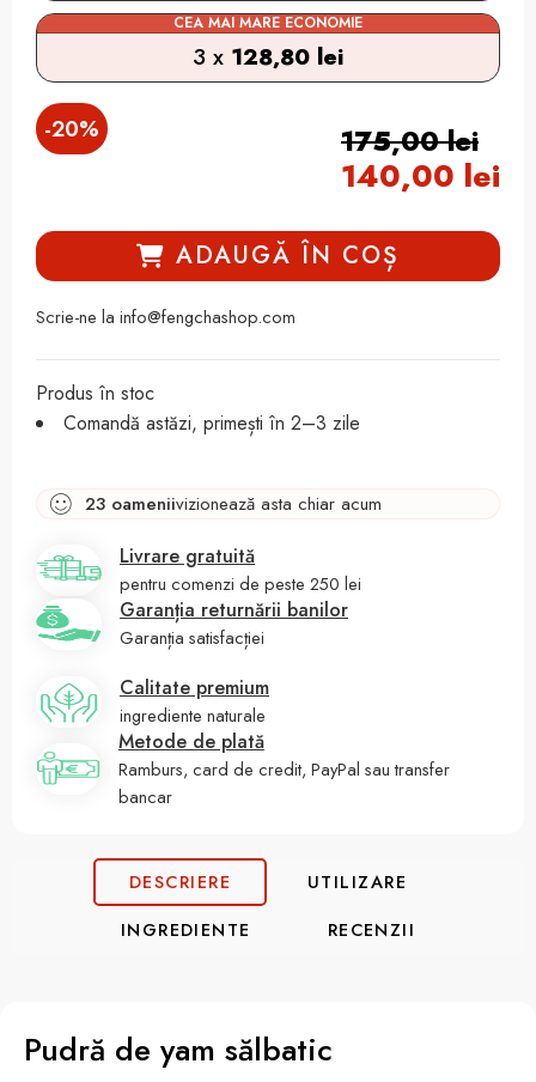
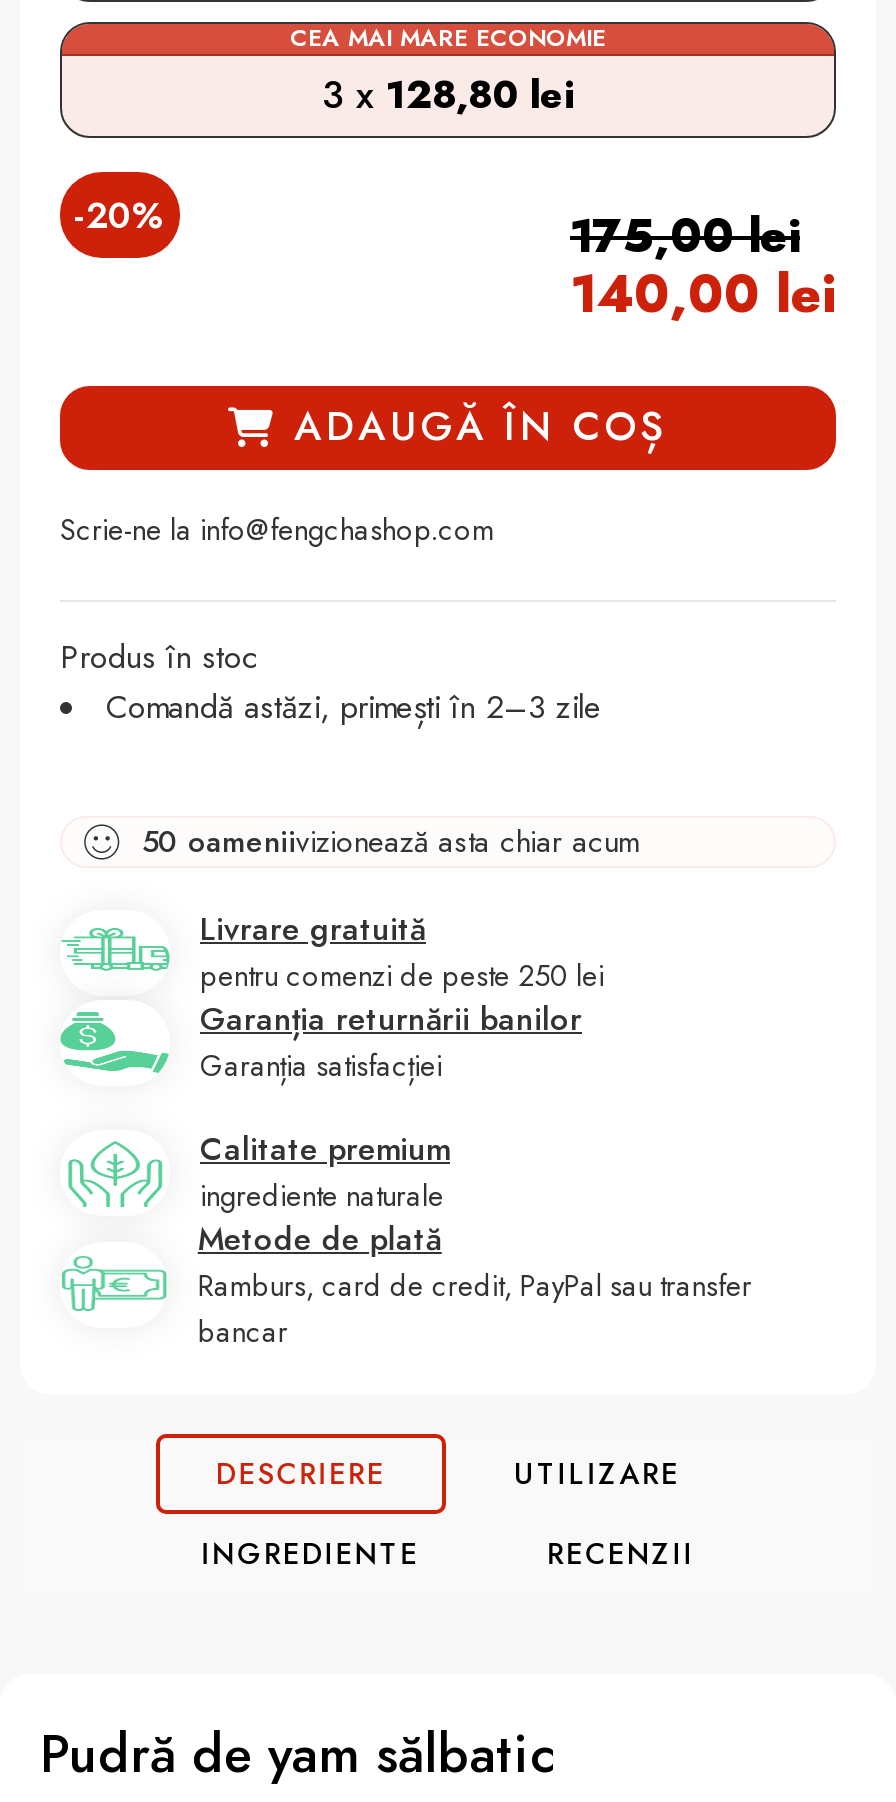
- 23 oameniivizionează asta chiar acum
+ 50 oameniivizionează asta chiar acum
